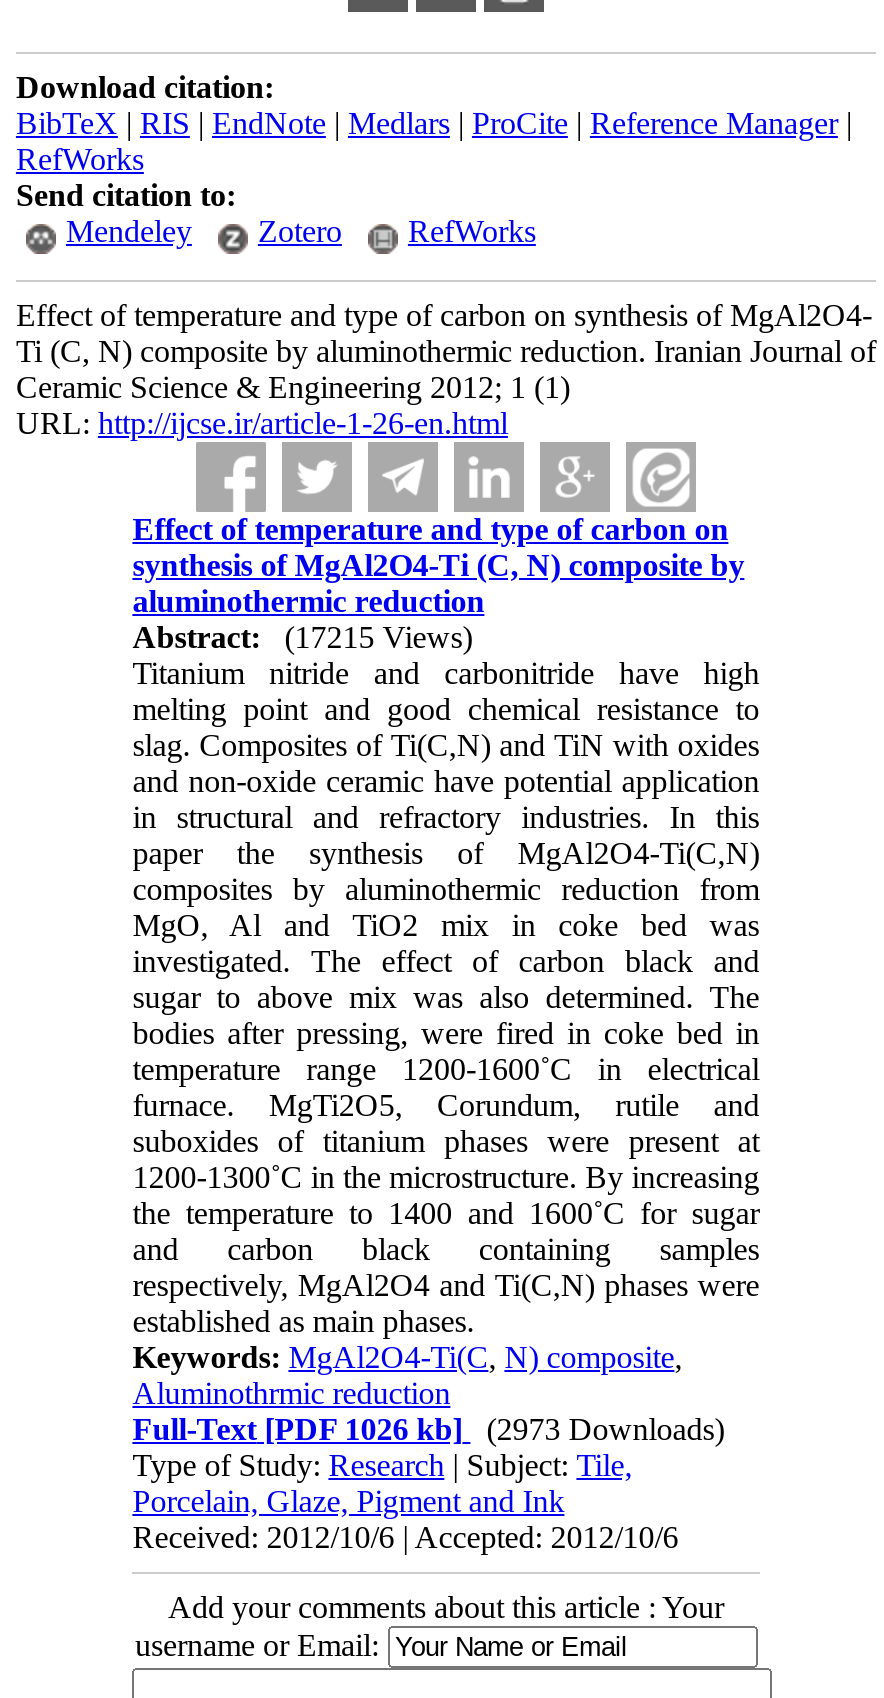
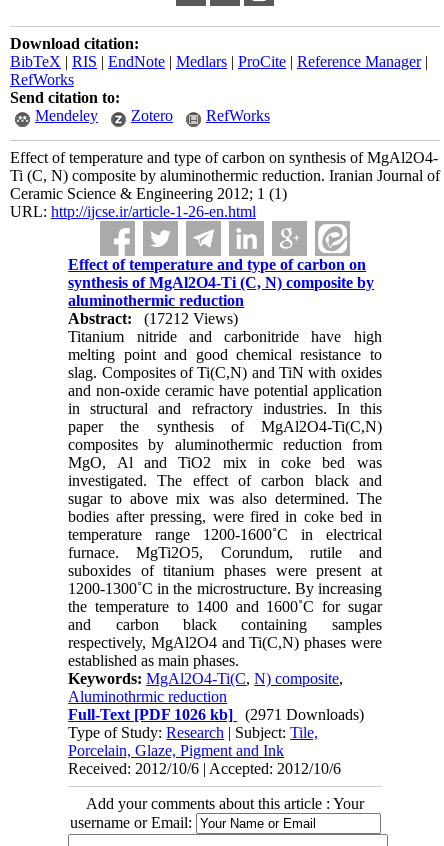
- Abstract: (17215 Views)
+ Abstract: (17212 Views)

- Full-Text [PDF 1026 kb] (2973 Downloads)
+ Full-Text [PDF 1026 kb] (2971 Downloads)
